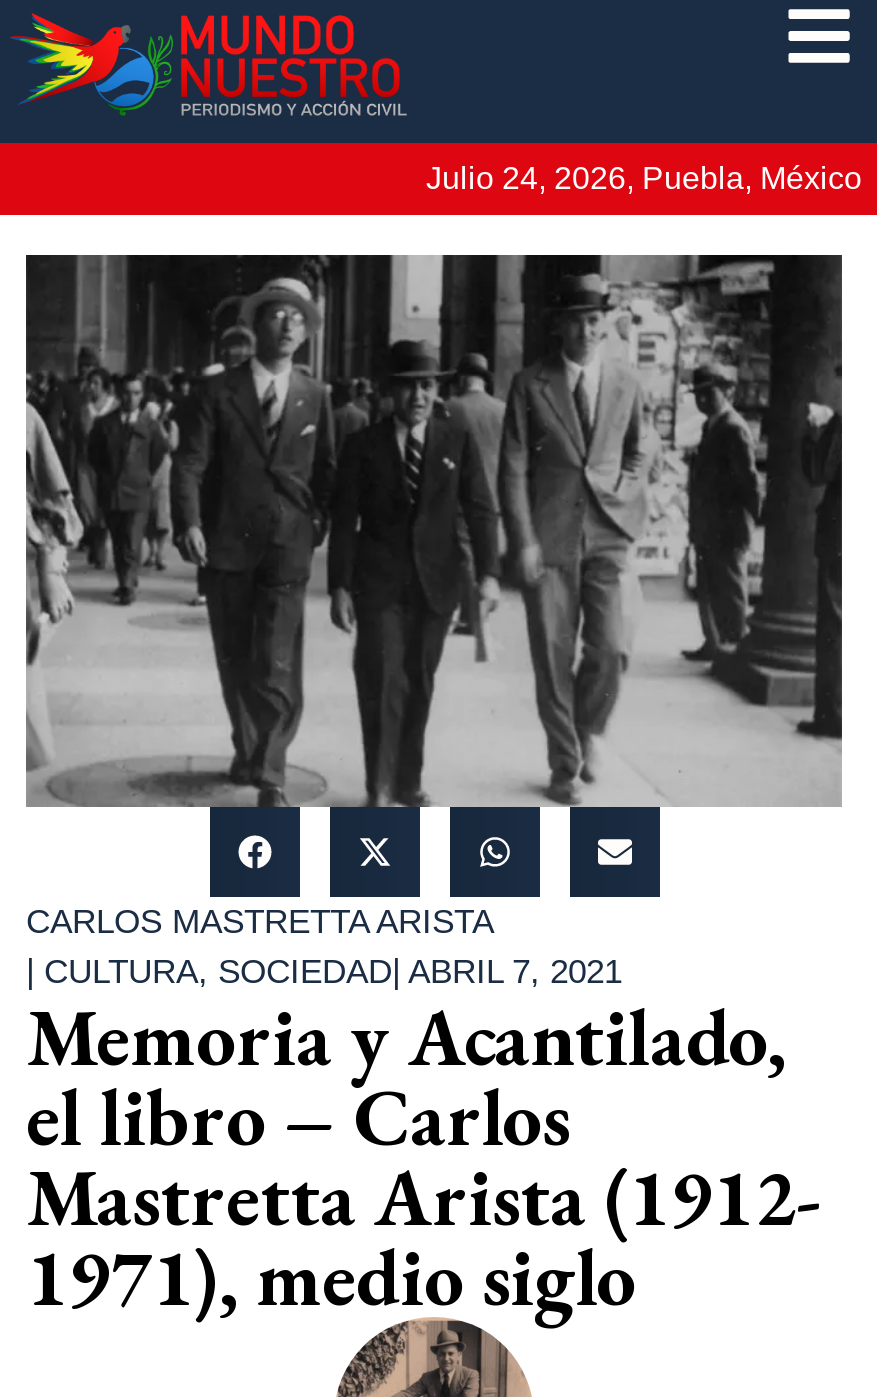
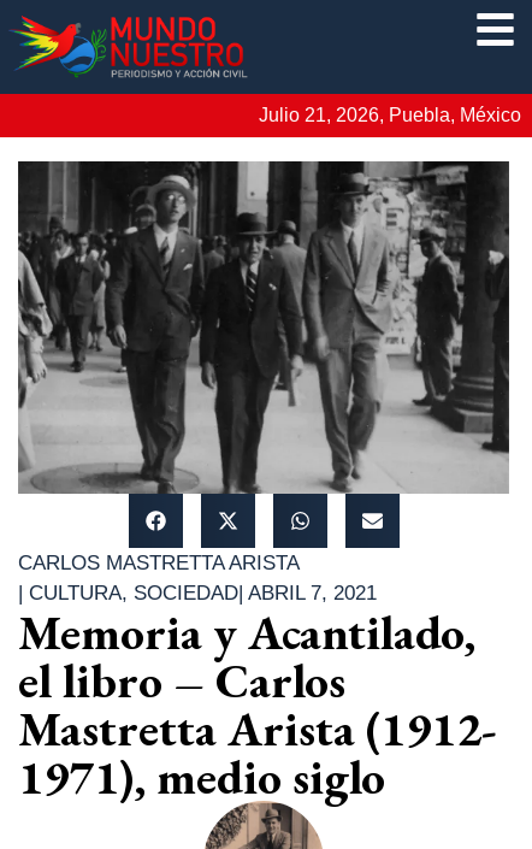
- Julio 24, 2026, Puebla, México
+ Julio 21, 2026, Puebla, México
